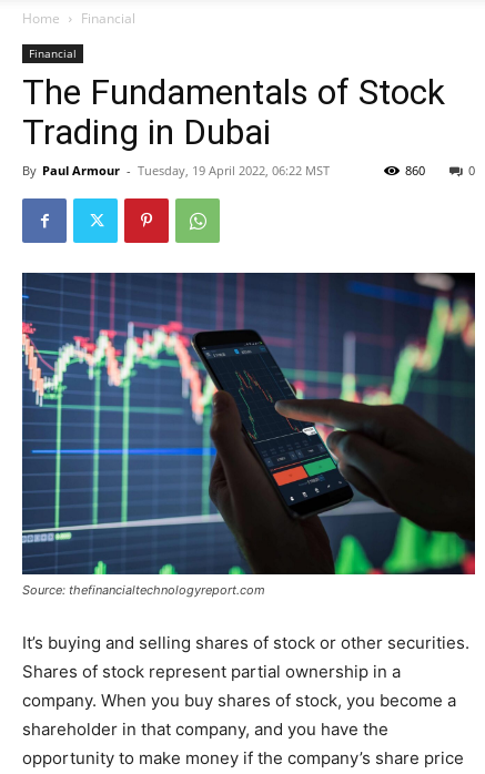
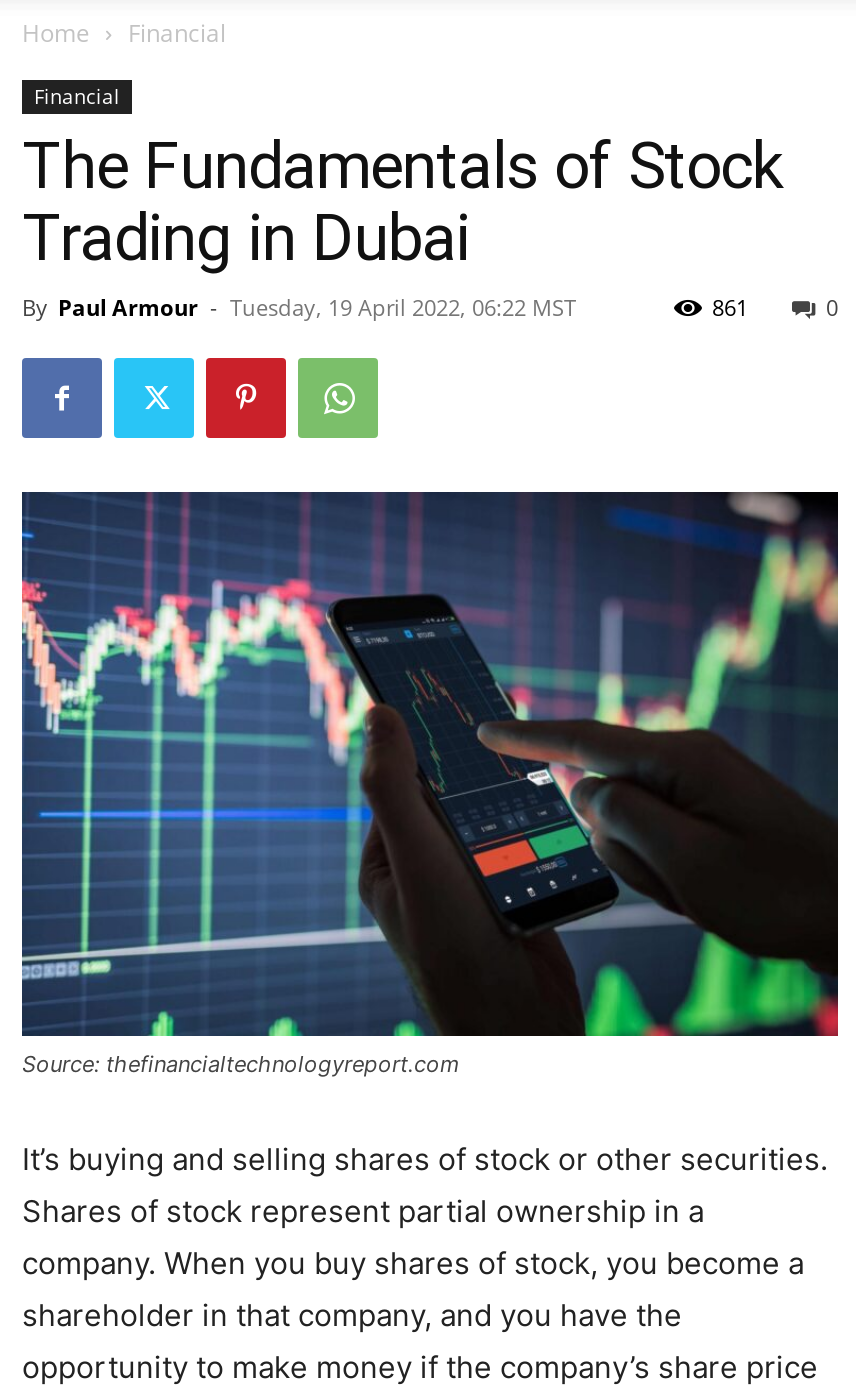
- 860
+ 861
